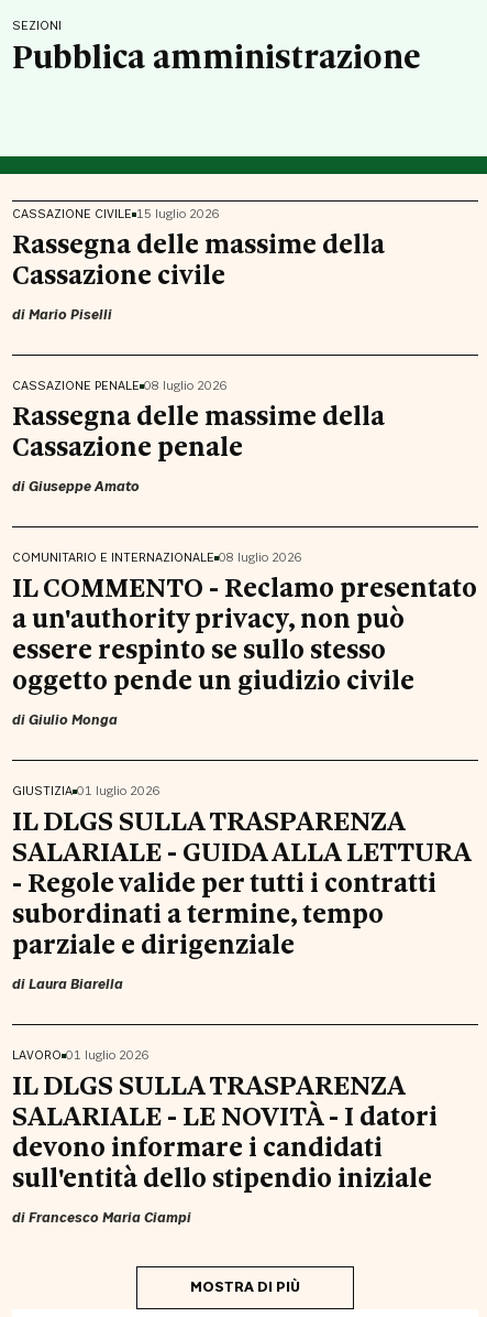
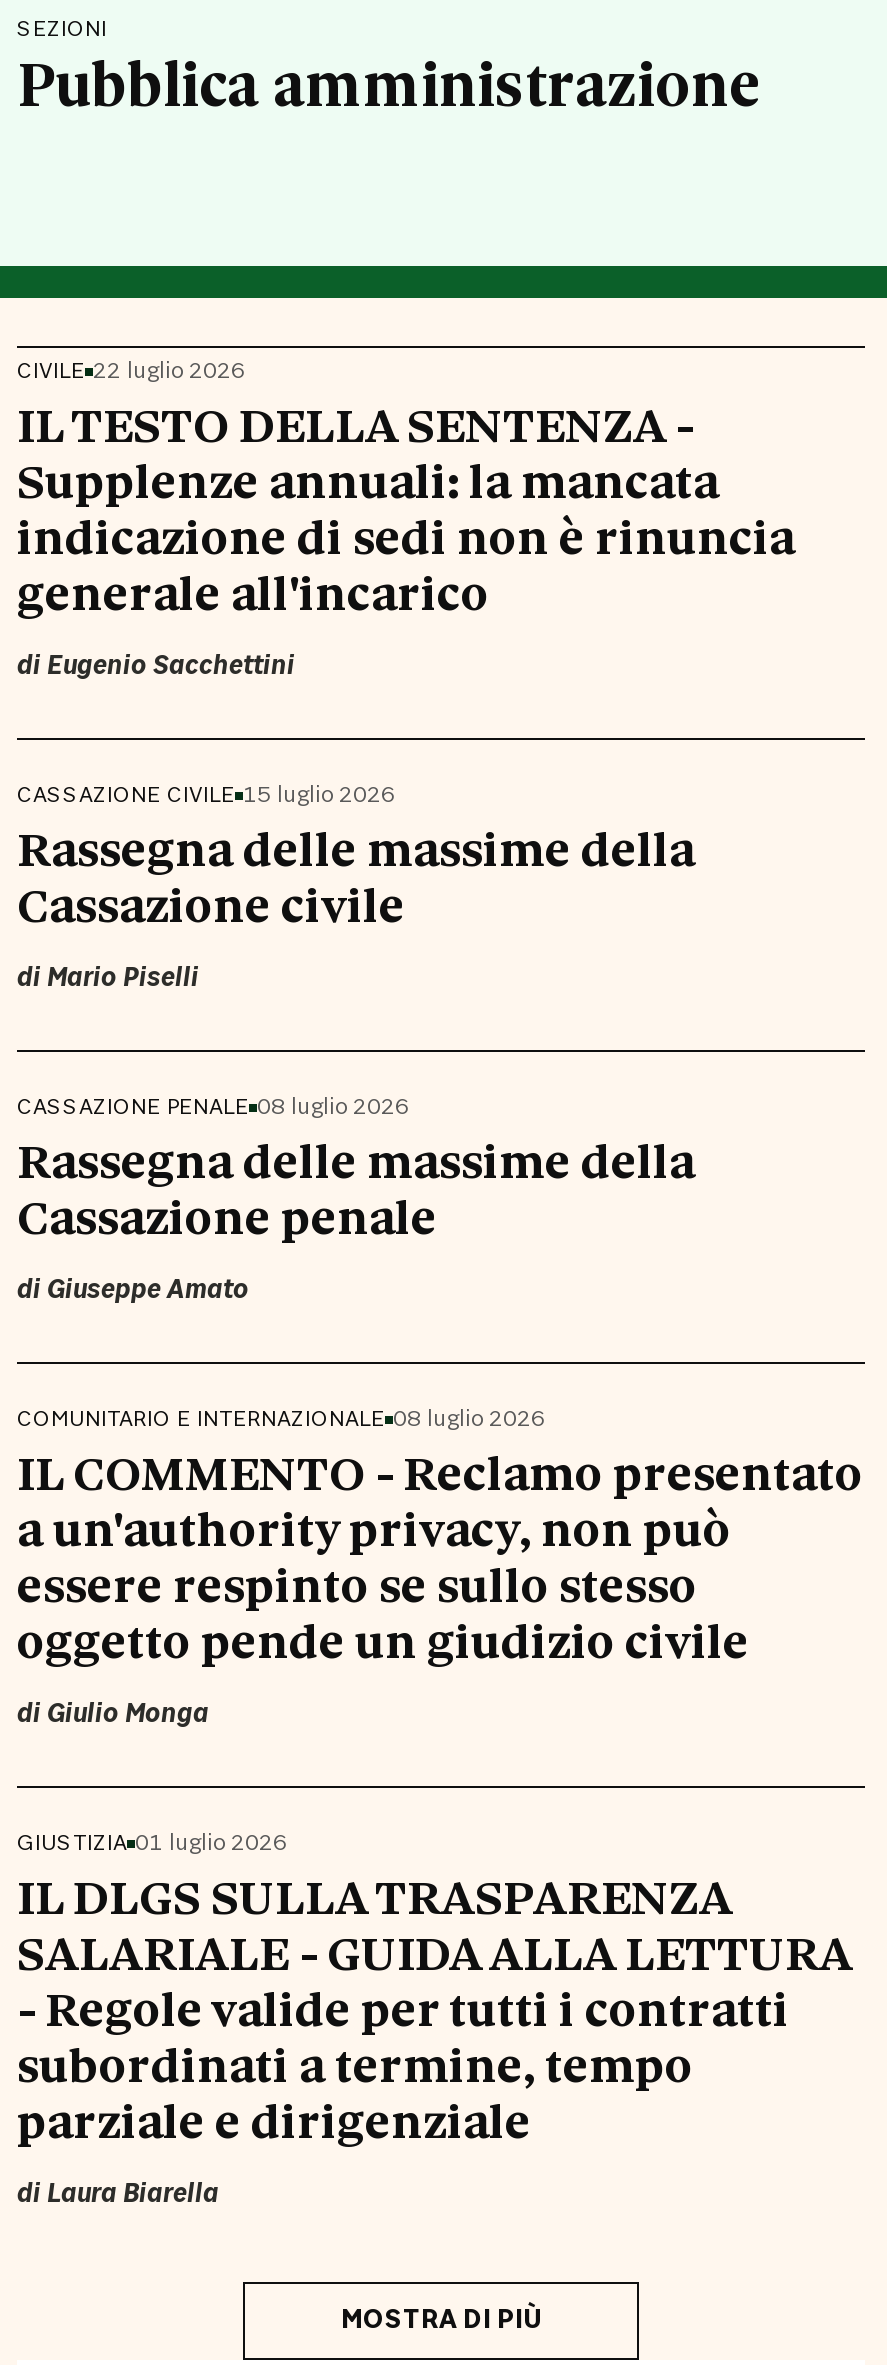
+ CIVILE 22 luglio 2026
+ IL TESTO DELLA SENTENZA -
+ Supplenze annuali: la mancata
+ indicazione di sedi non è rinuncia
+ generale all'incarico
+ di Eugenio Sacchettini

moved down: CASSAZIONE CIVILE 15 luglio 2026 | Rassegna delle massime della | Cassazione civile | ... | parziale e dirigenziale | di Laura Biarella

- LAVORO 01 luglio 2026
- IL DLGS SULLA TRASPARENZA
- SALARIALE - LE NOVITÀ - I datori
- devono informare i candidati
- sull'entità dello stipendio iniziale
- di Francesco Maria Ciampi
